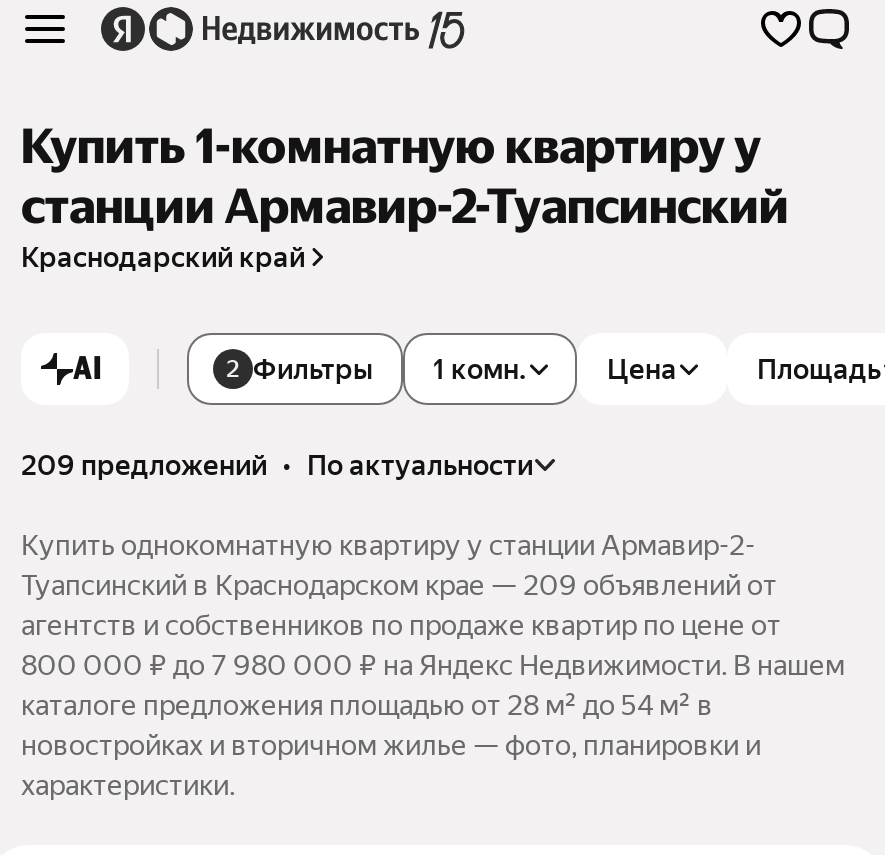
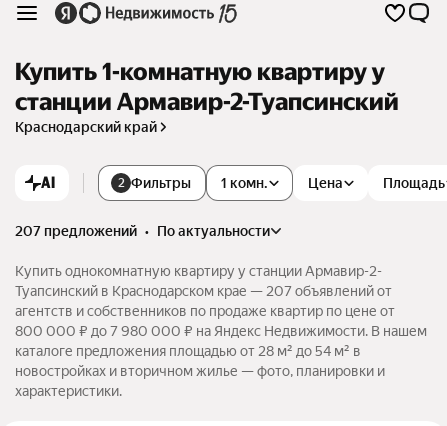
- 209 предложений • по актуальности
+ 207 предложений • по актуальности

- Туапсинский в Краснодарском крае — 209 объявлений от
+ Туапсинский в Краснодарском крае — 207 объявлений от
